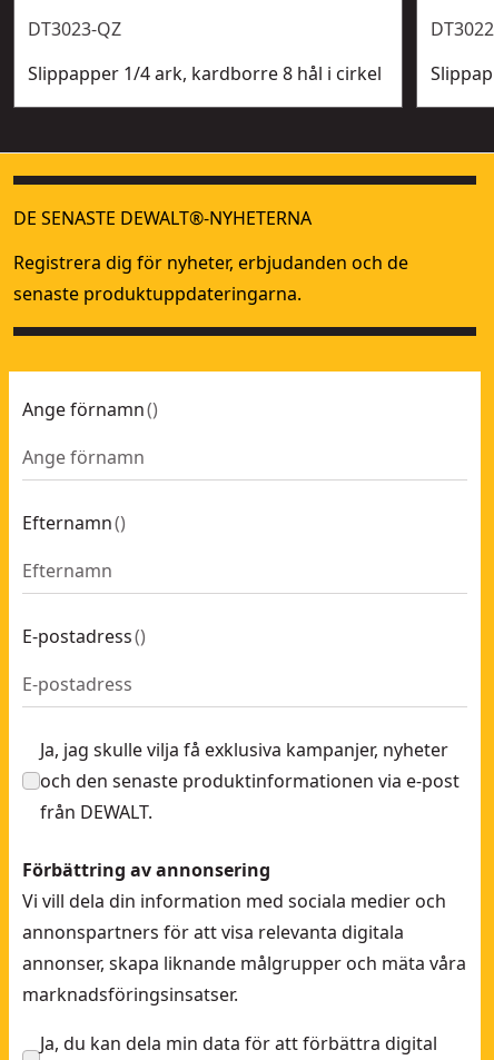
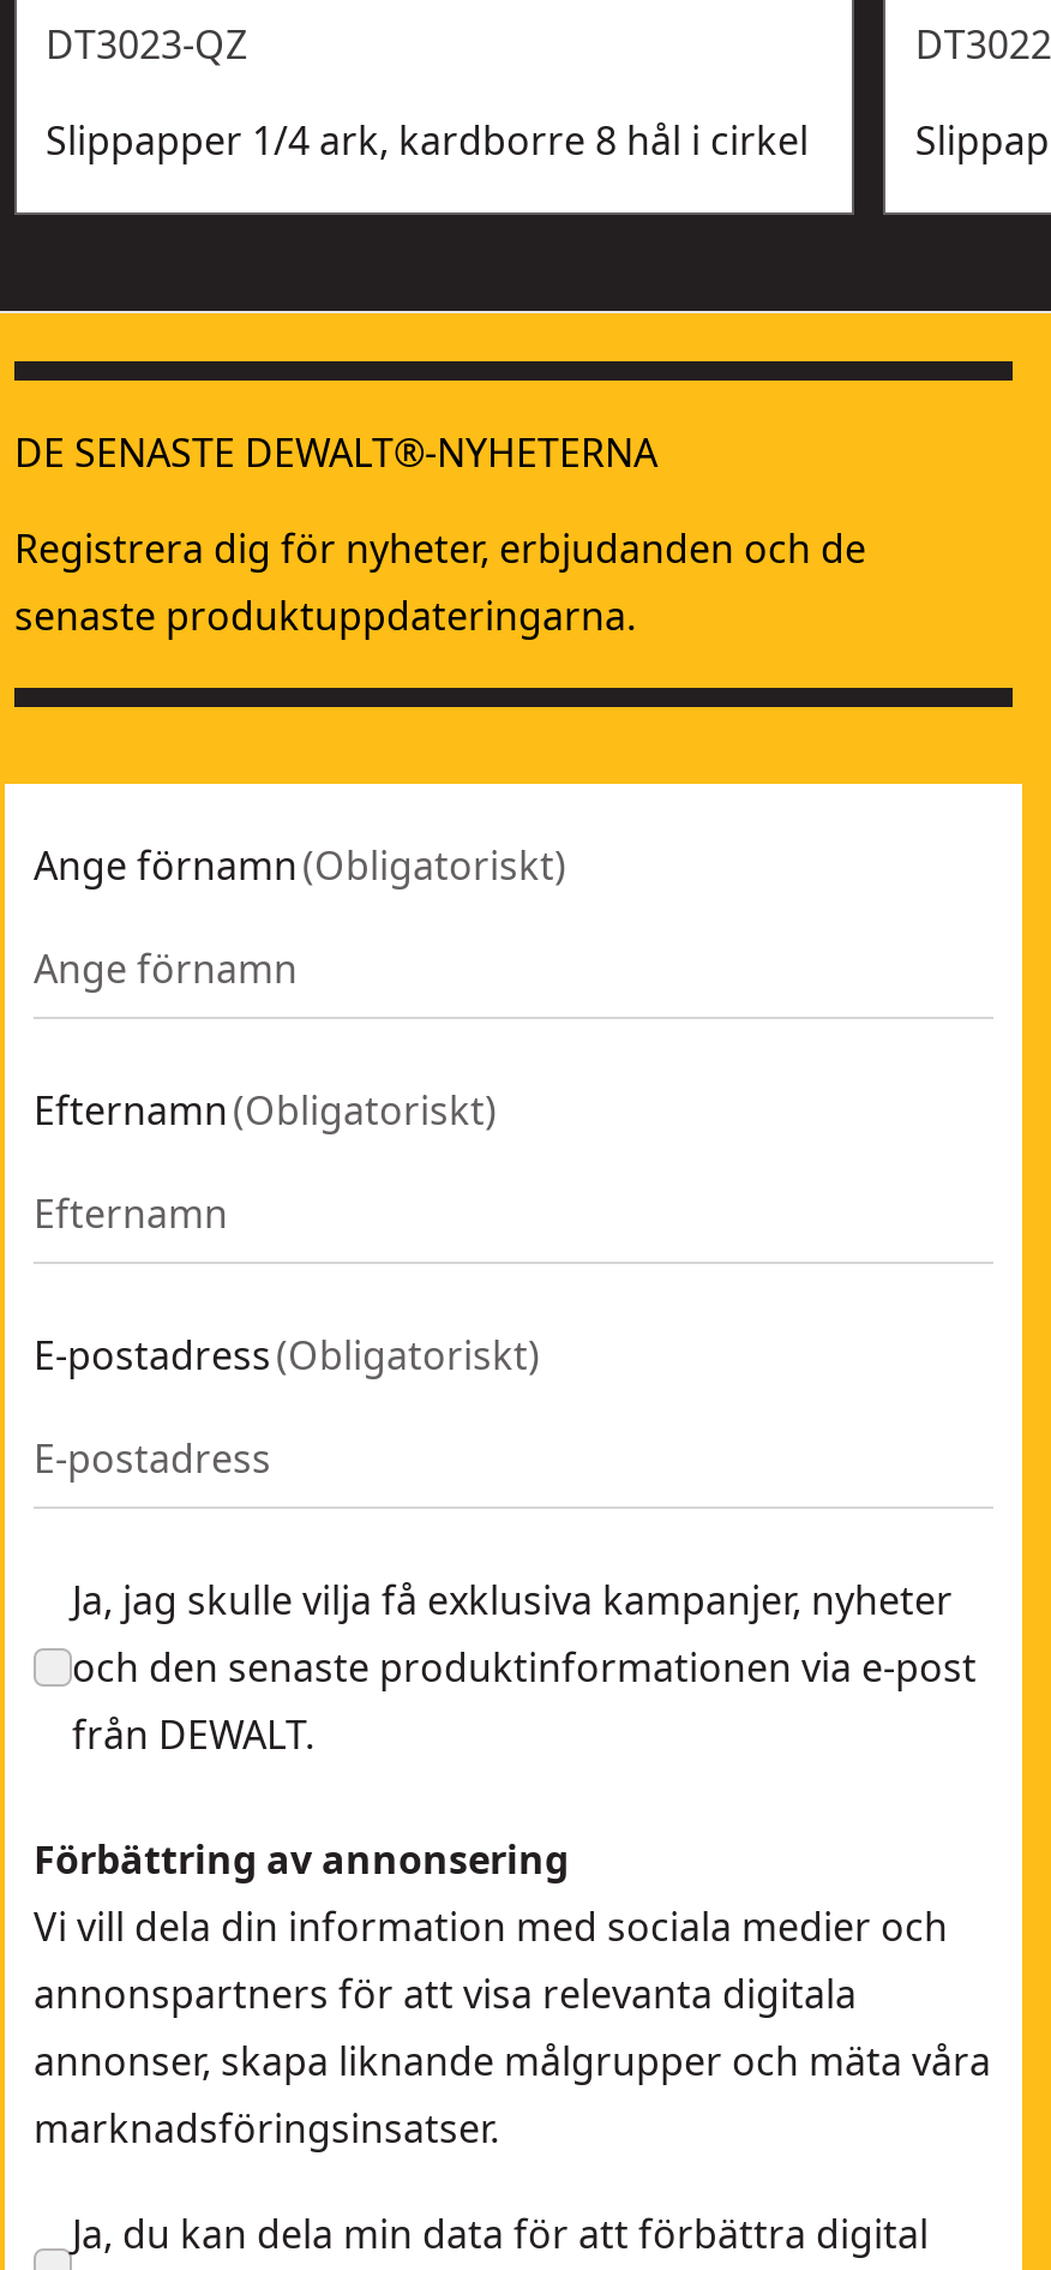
- Ange förnamn ()
+ Ange förnamn (Obligatoriskt)

- Efternamn ()
+ Efternamn (Obligatoriskt)

- E-postadress ()
+ E-postadress (Obligatoriskt)
